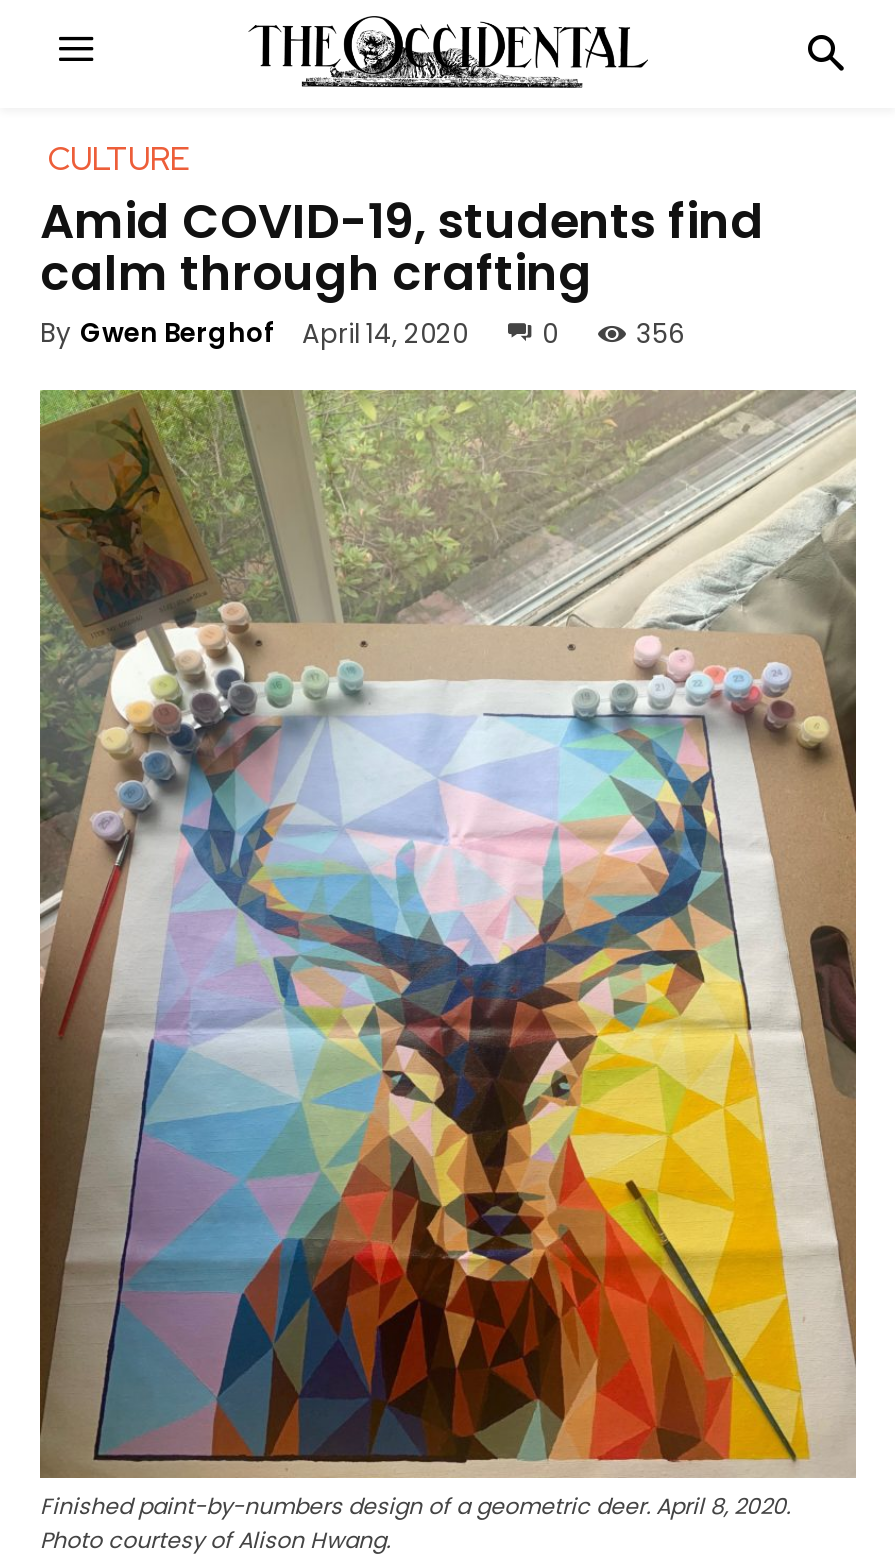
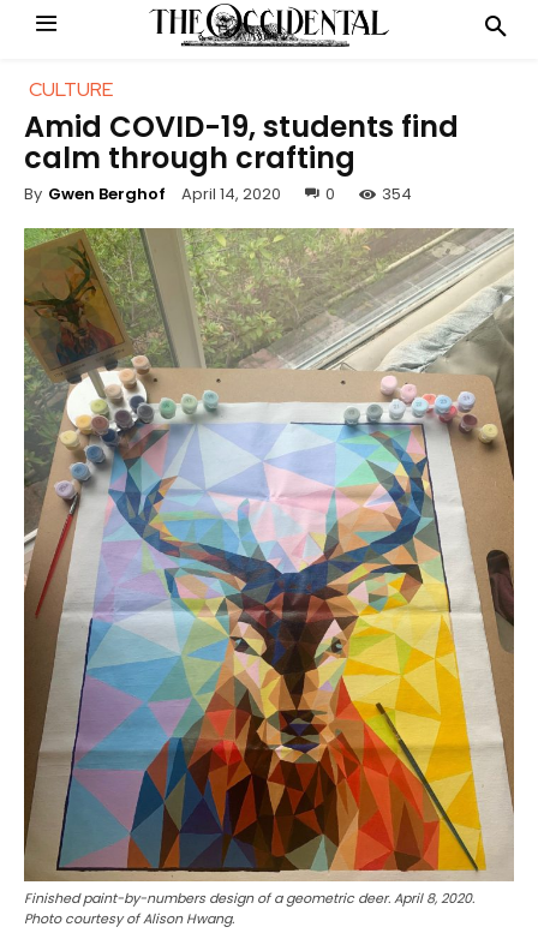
- 356
+ 354
